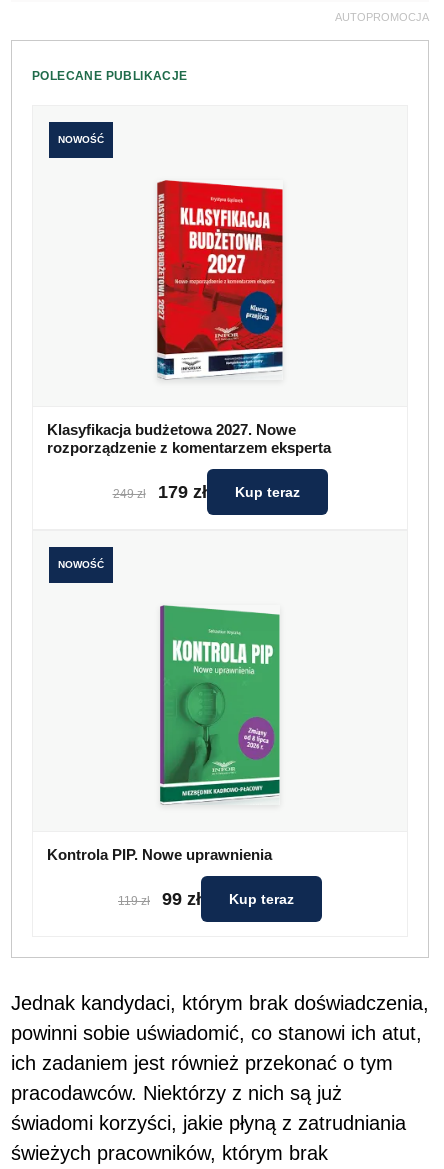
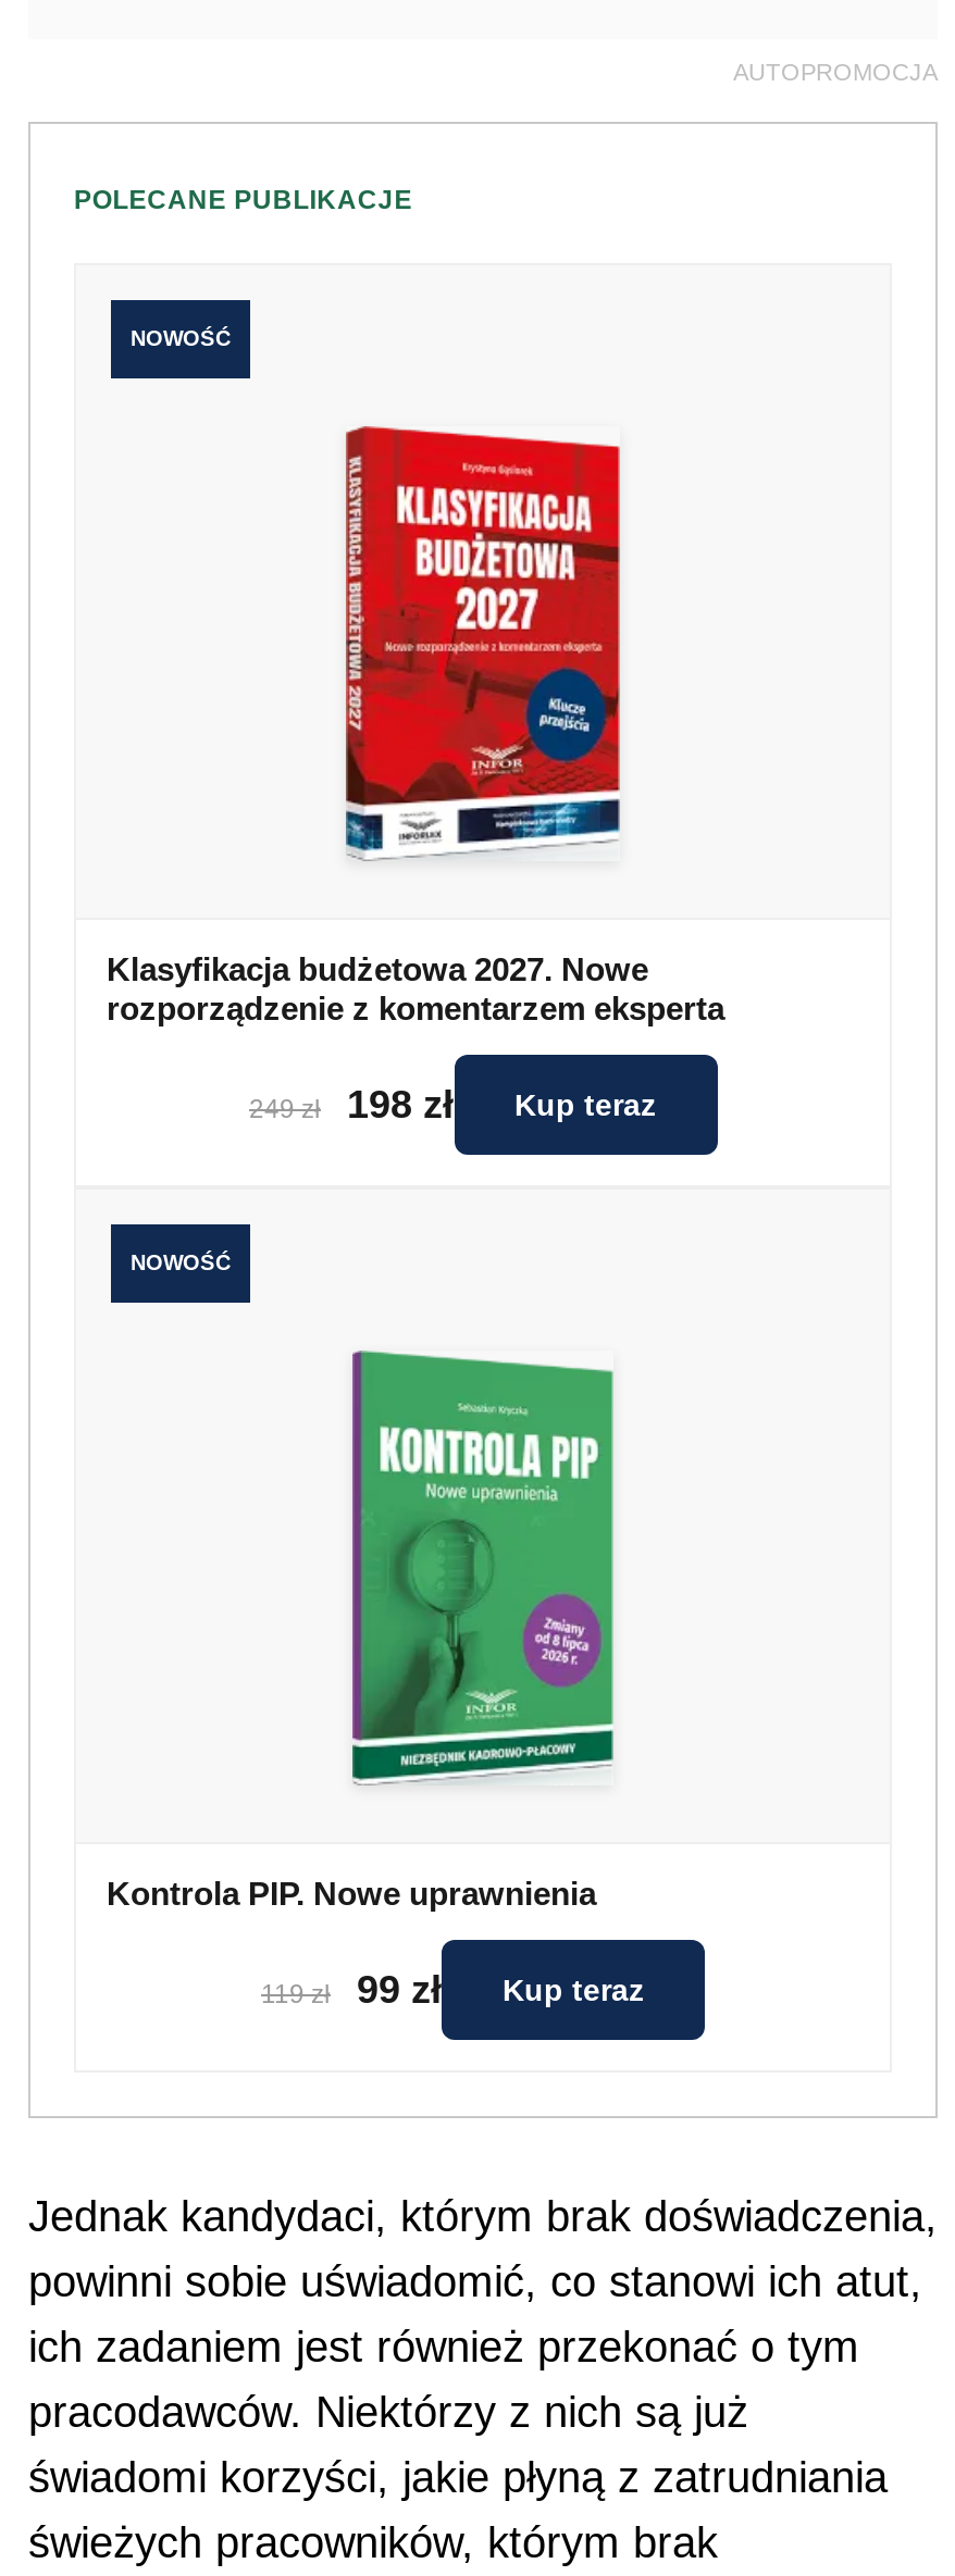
- 179 zł
+ 198 zł
